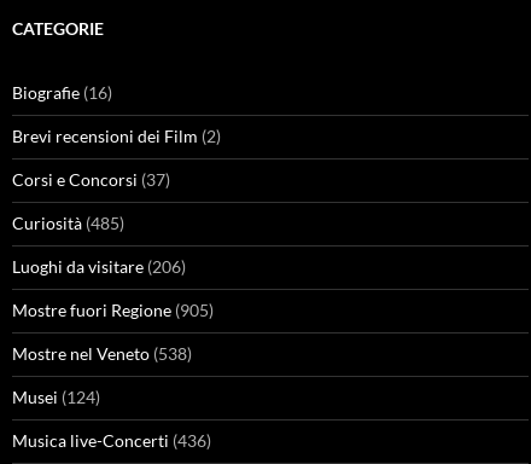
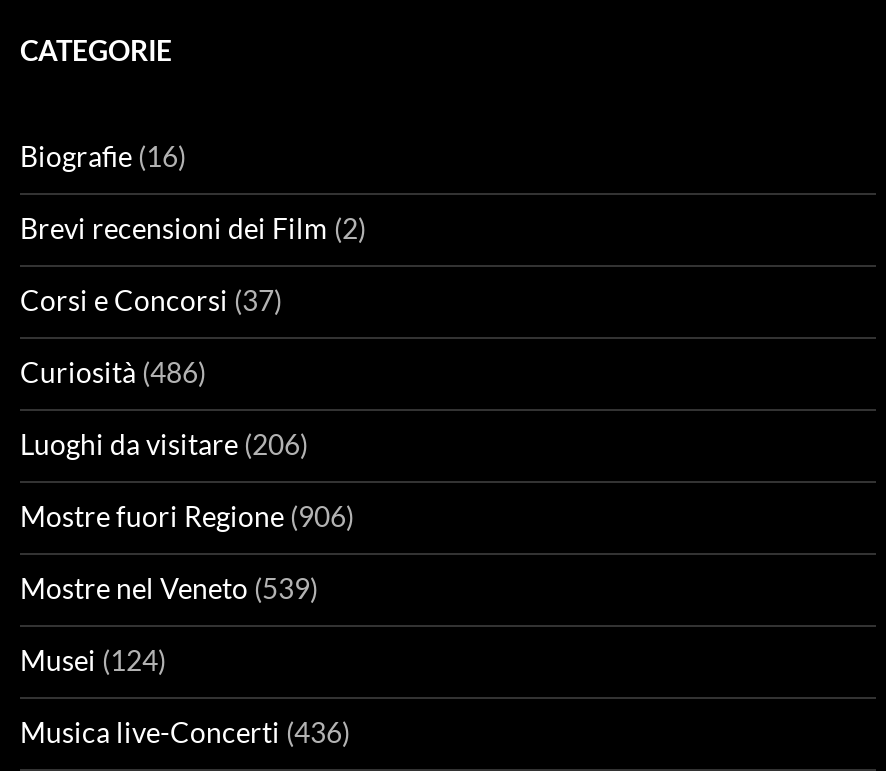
- Curiosità (485)
+ Curiosità (486)

- Mostre fuori Regione (905)
+ Mostre fuori Regione (906)

- Mostre nel Veneto (538)
+ Mostre nel Veneto (539)
